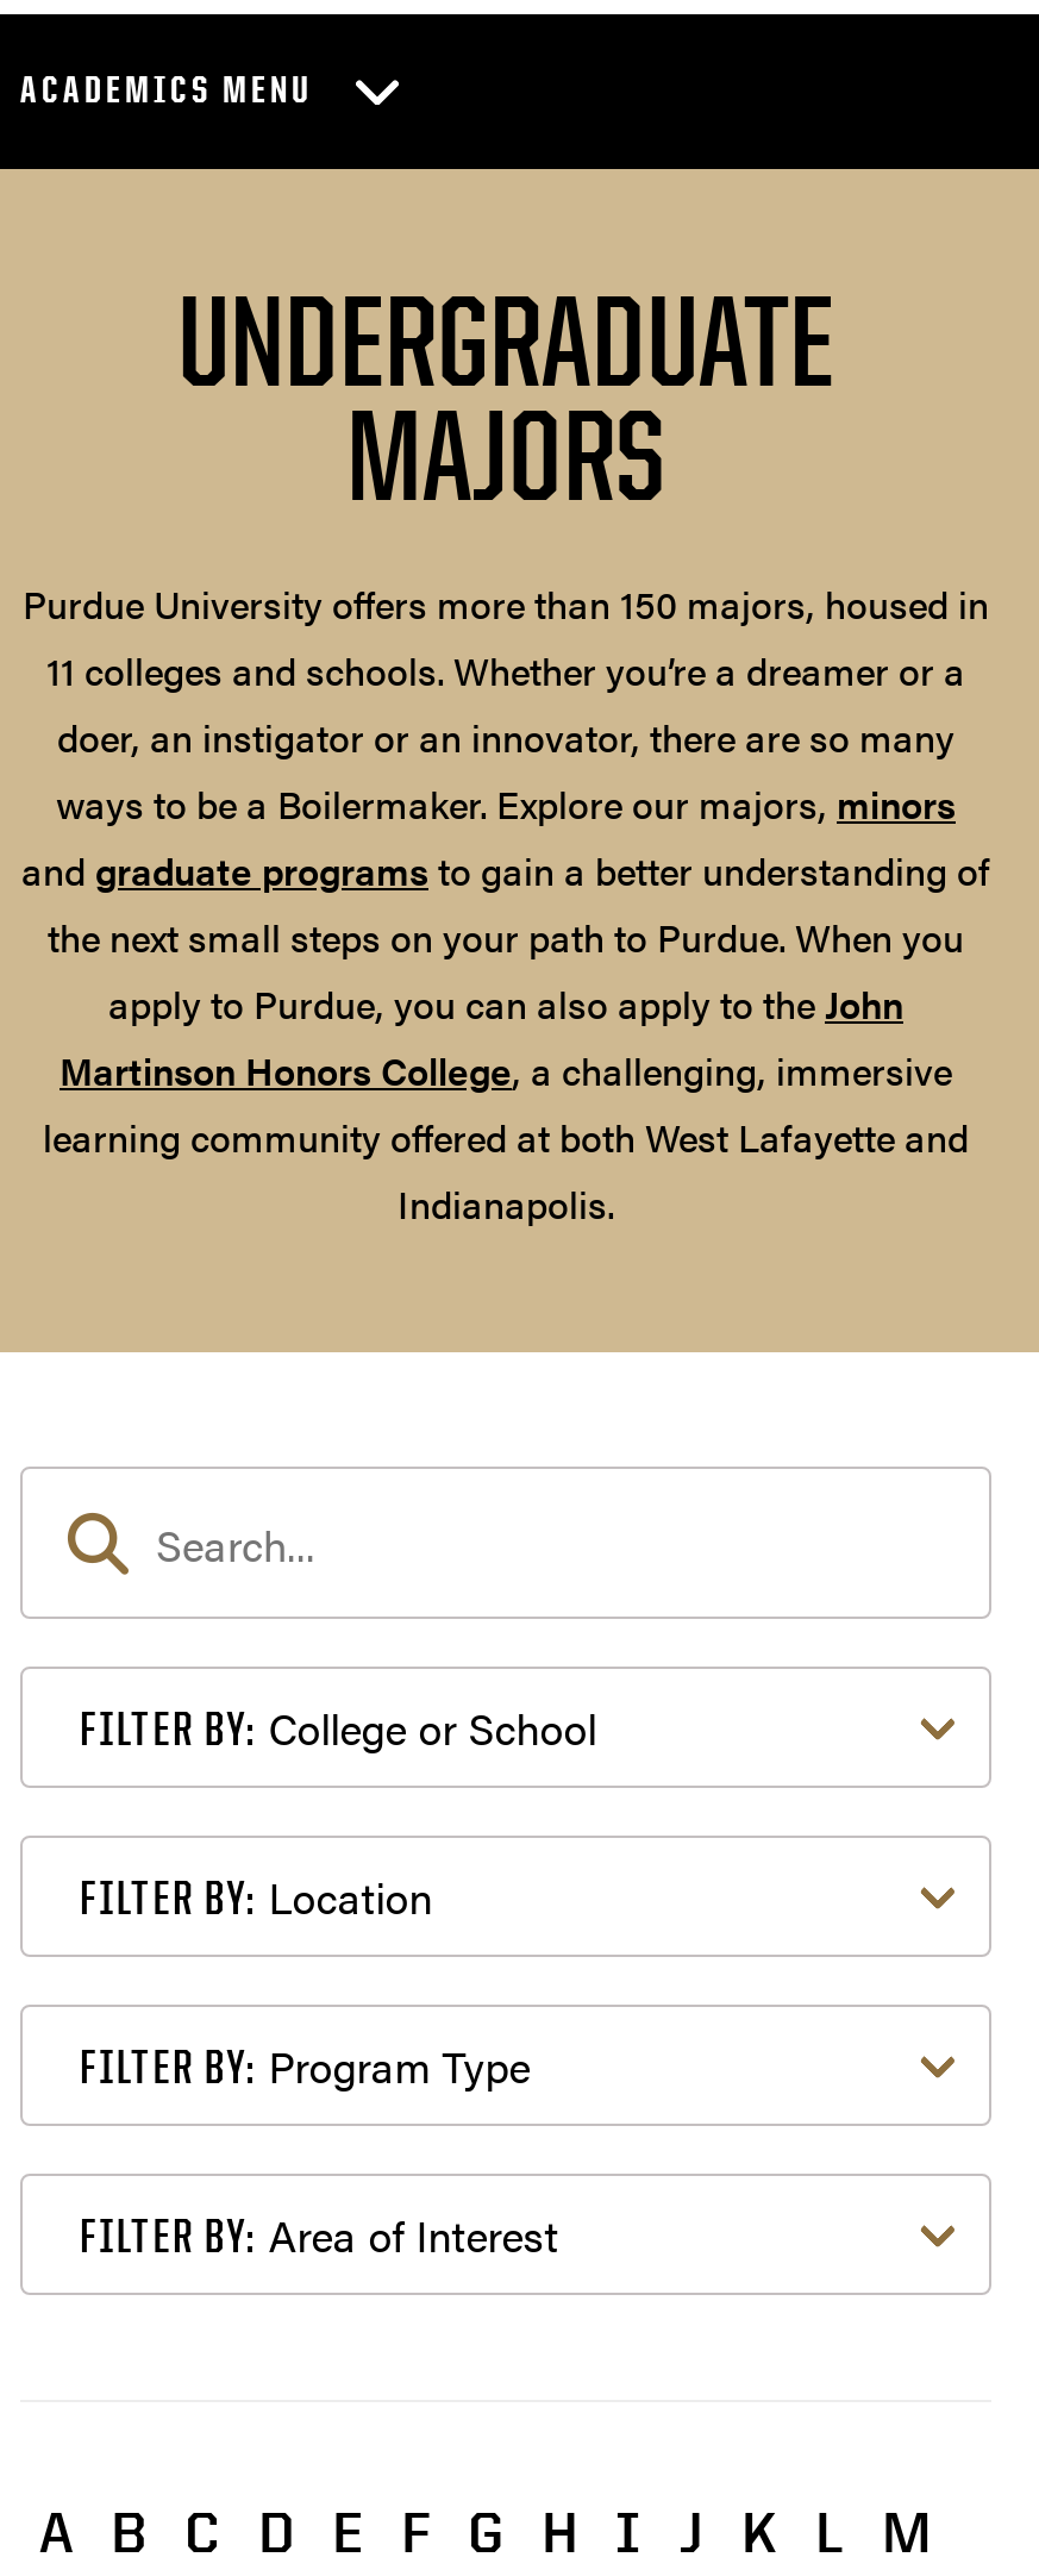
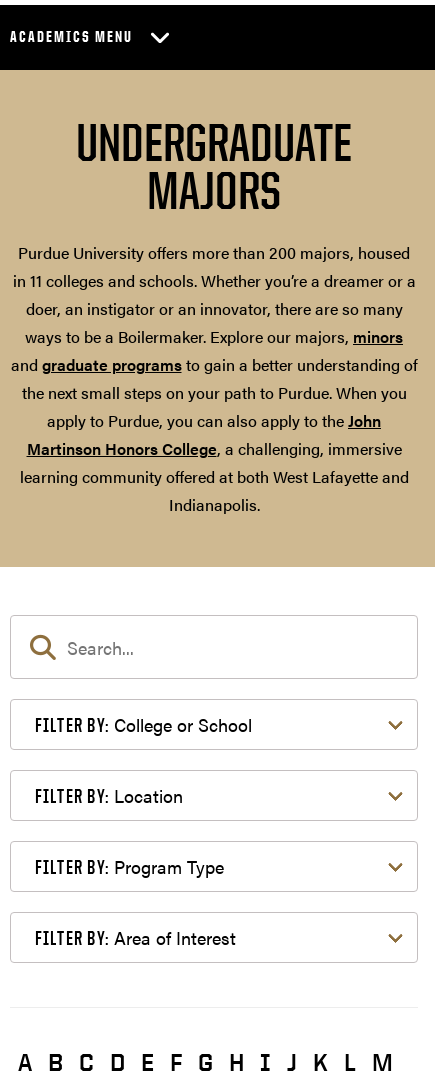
- Purdue University offers more than 150 majors, housed in
- 11 colleges and schools. Whether you’re a dreamer or a
+ Purdue University offers more than 200 majors, housed
+ in 11 colleges and schools. Whether you’re a dreamer or a
